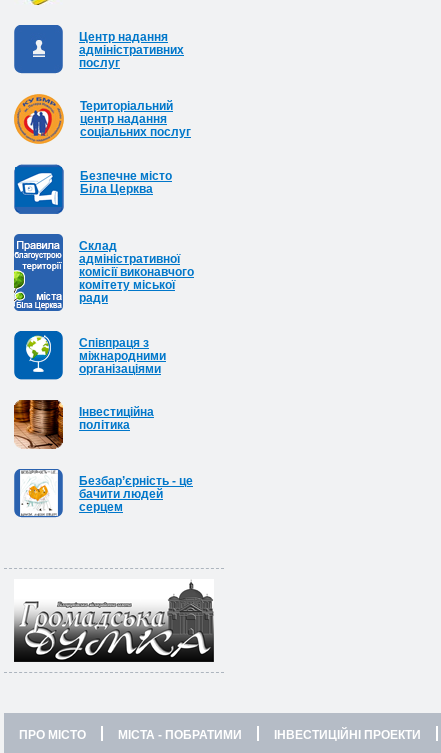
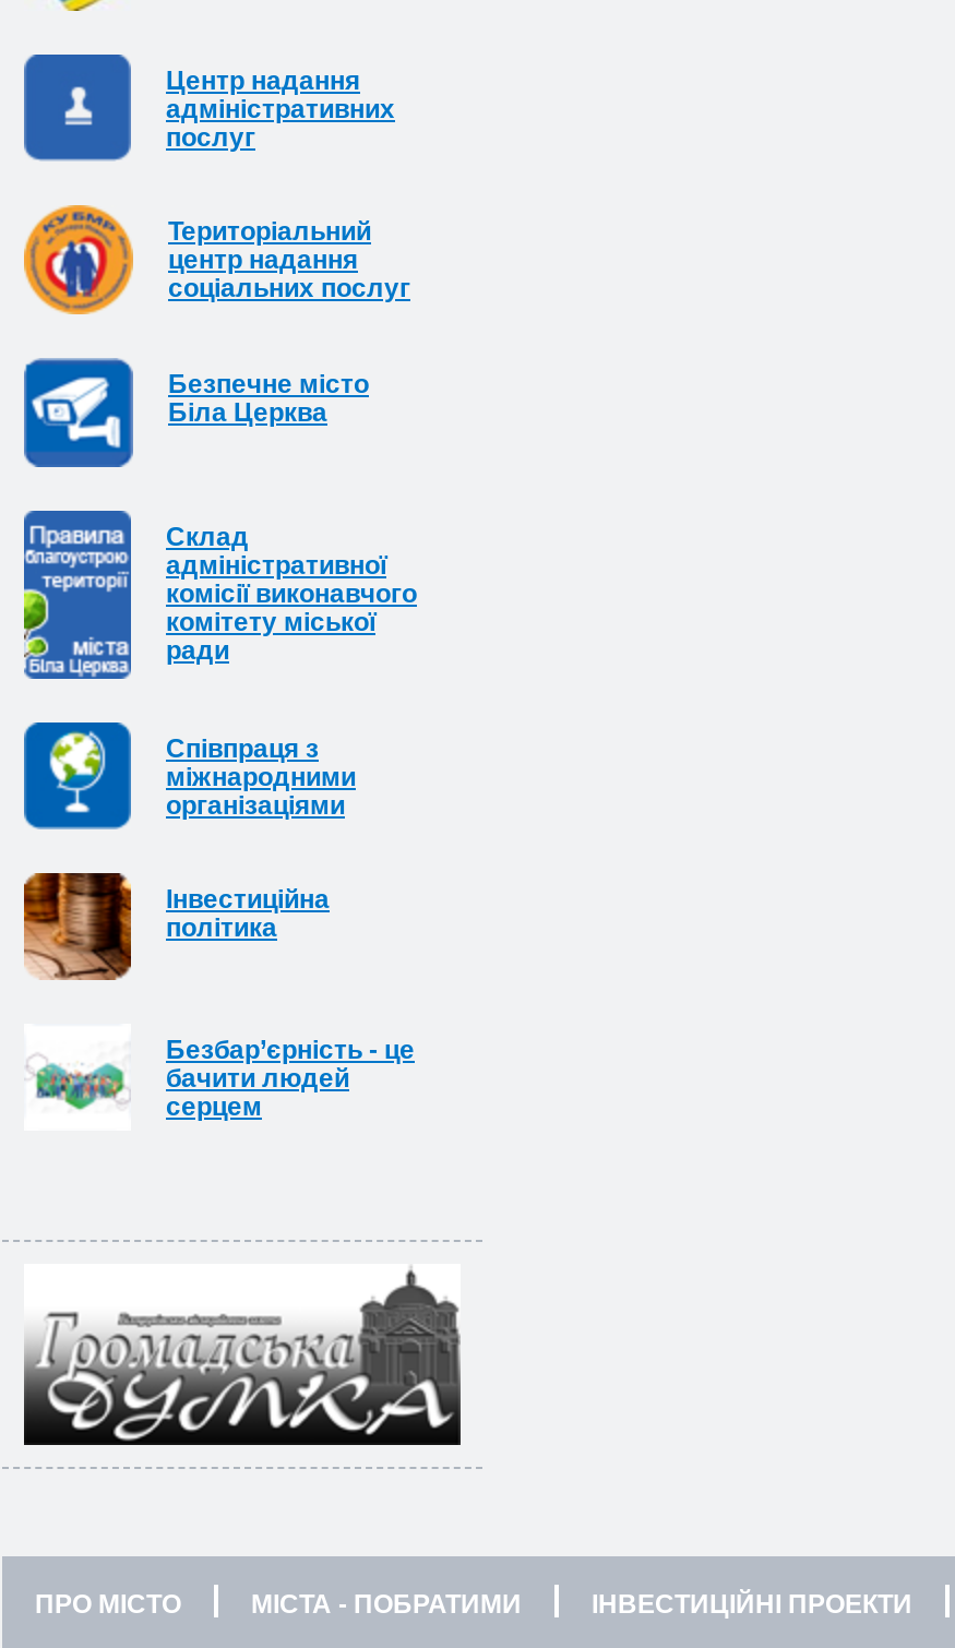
- [image]
+ [image]
